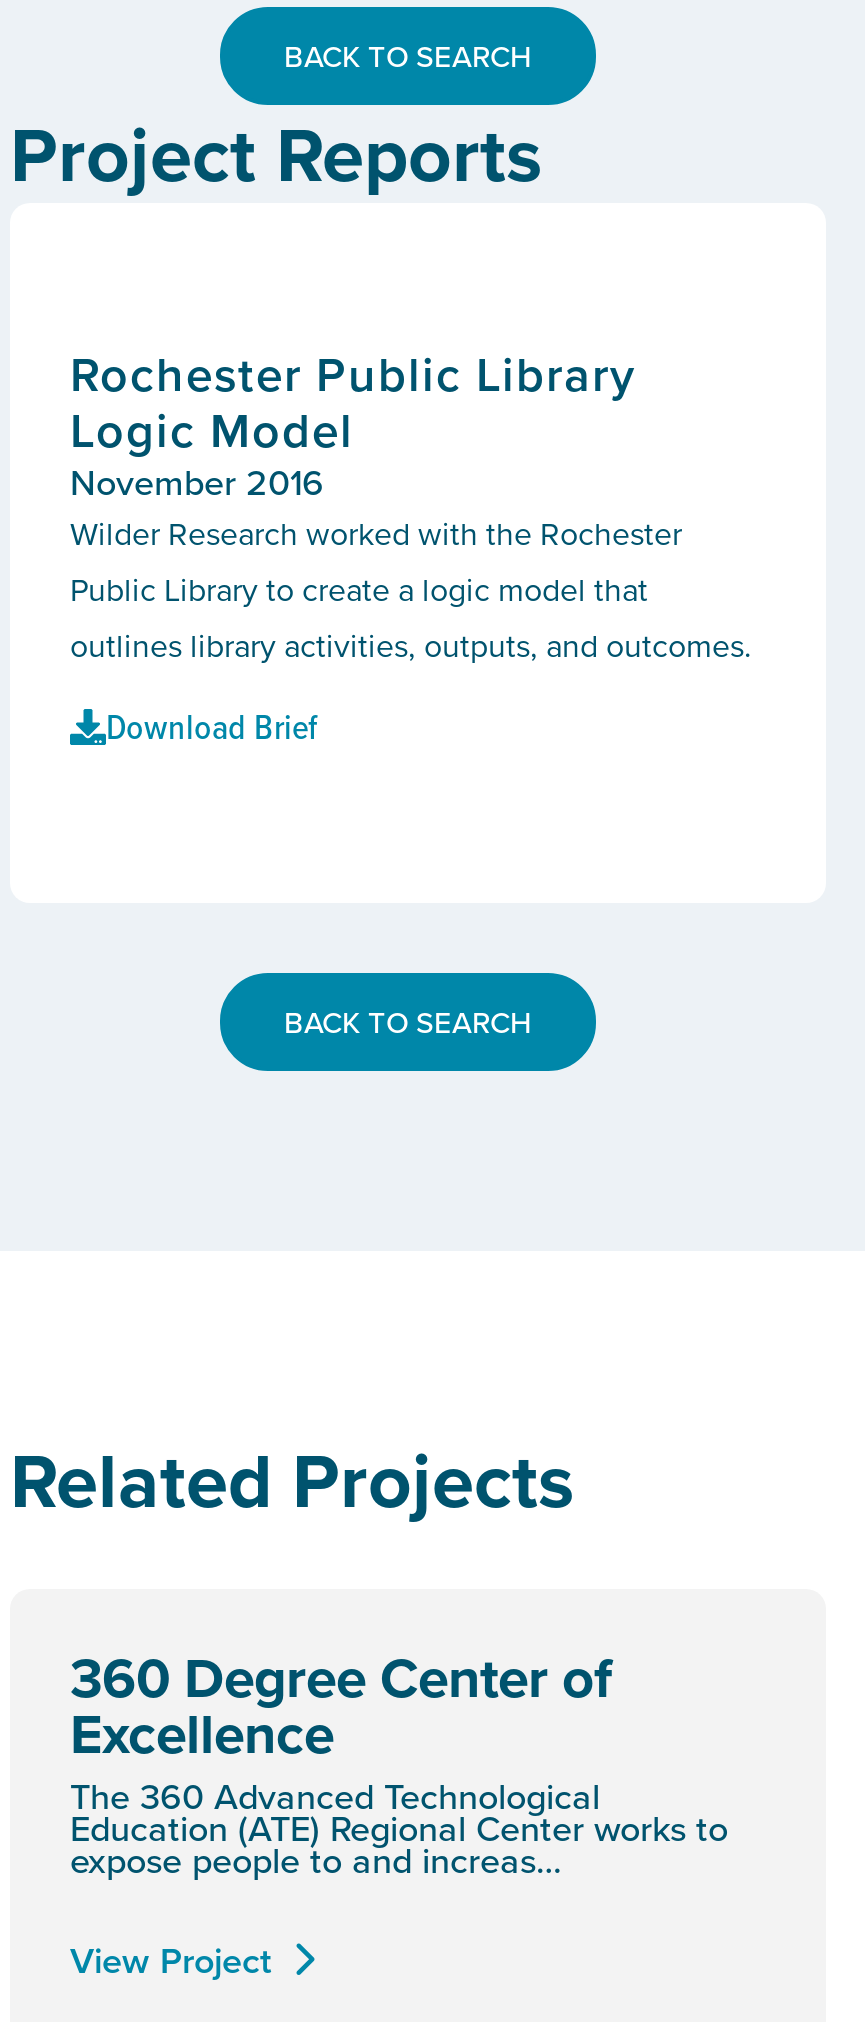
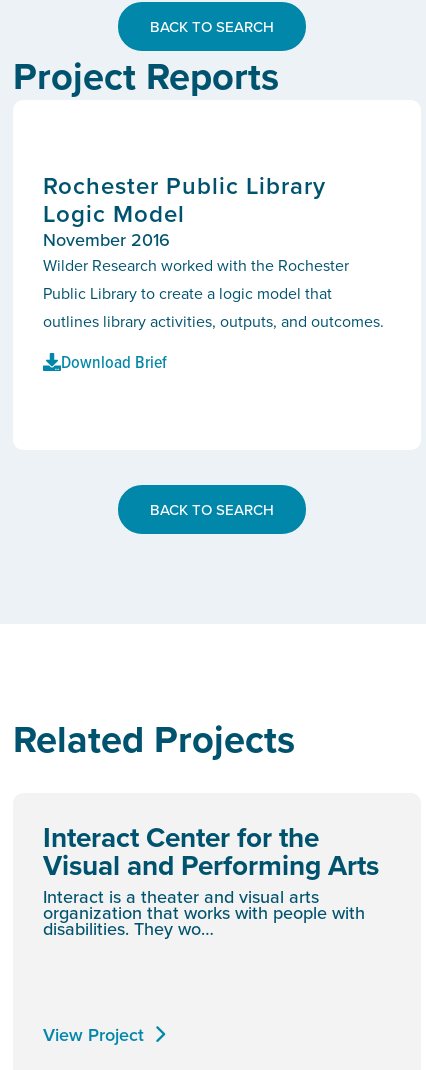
- 360 Degree Center of
- Excellence
- The 360 Advanced Technological
- Education (ATE) Regional Center works to
- expose people to and increas…
+ Interact Center for the
+ Visual and Performing Arts
+ Interact is a theater and visual arts
+ organization that works with people with
+ disabilities. They wo…
